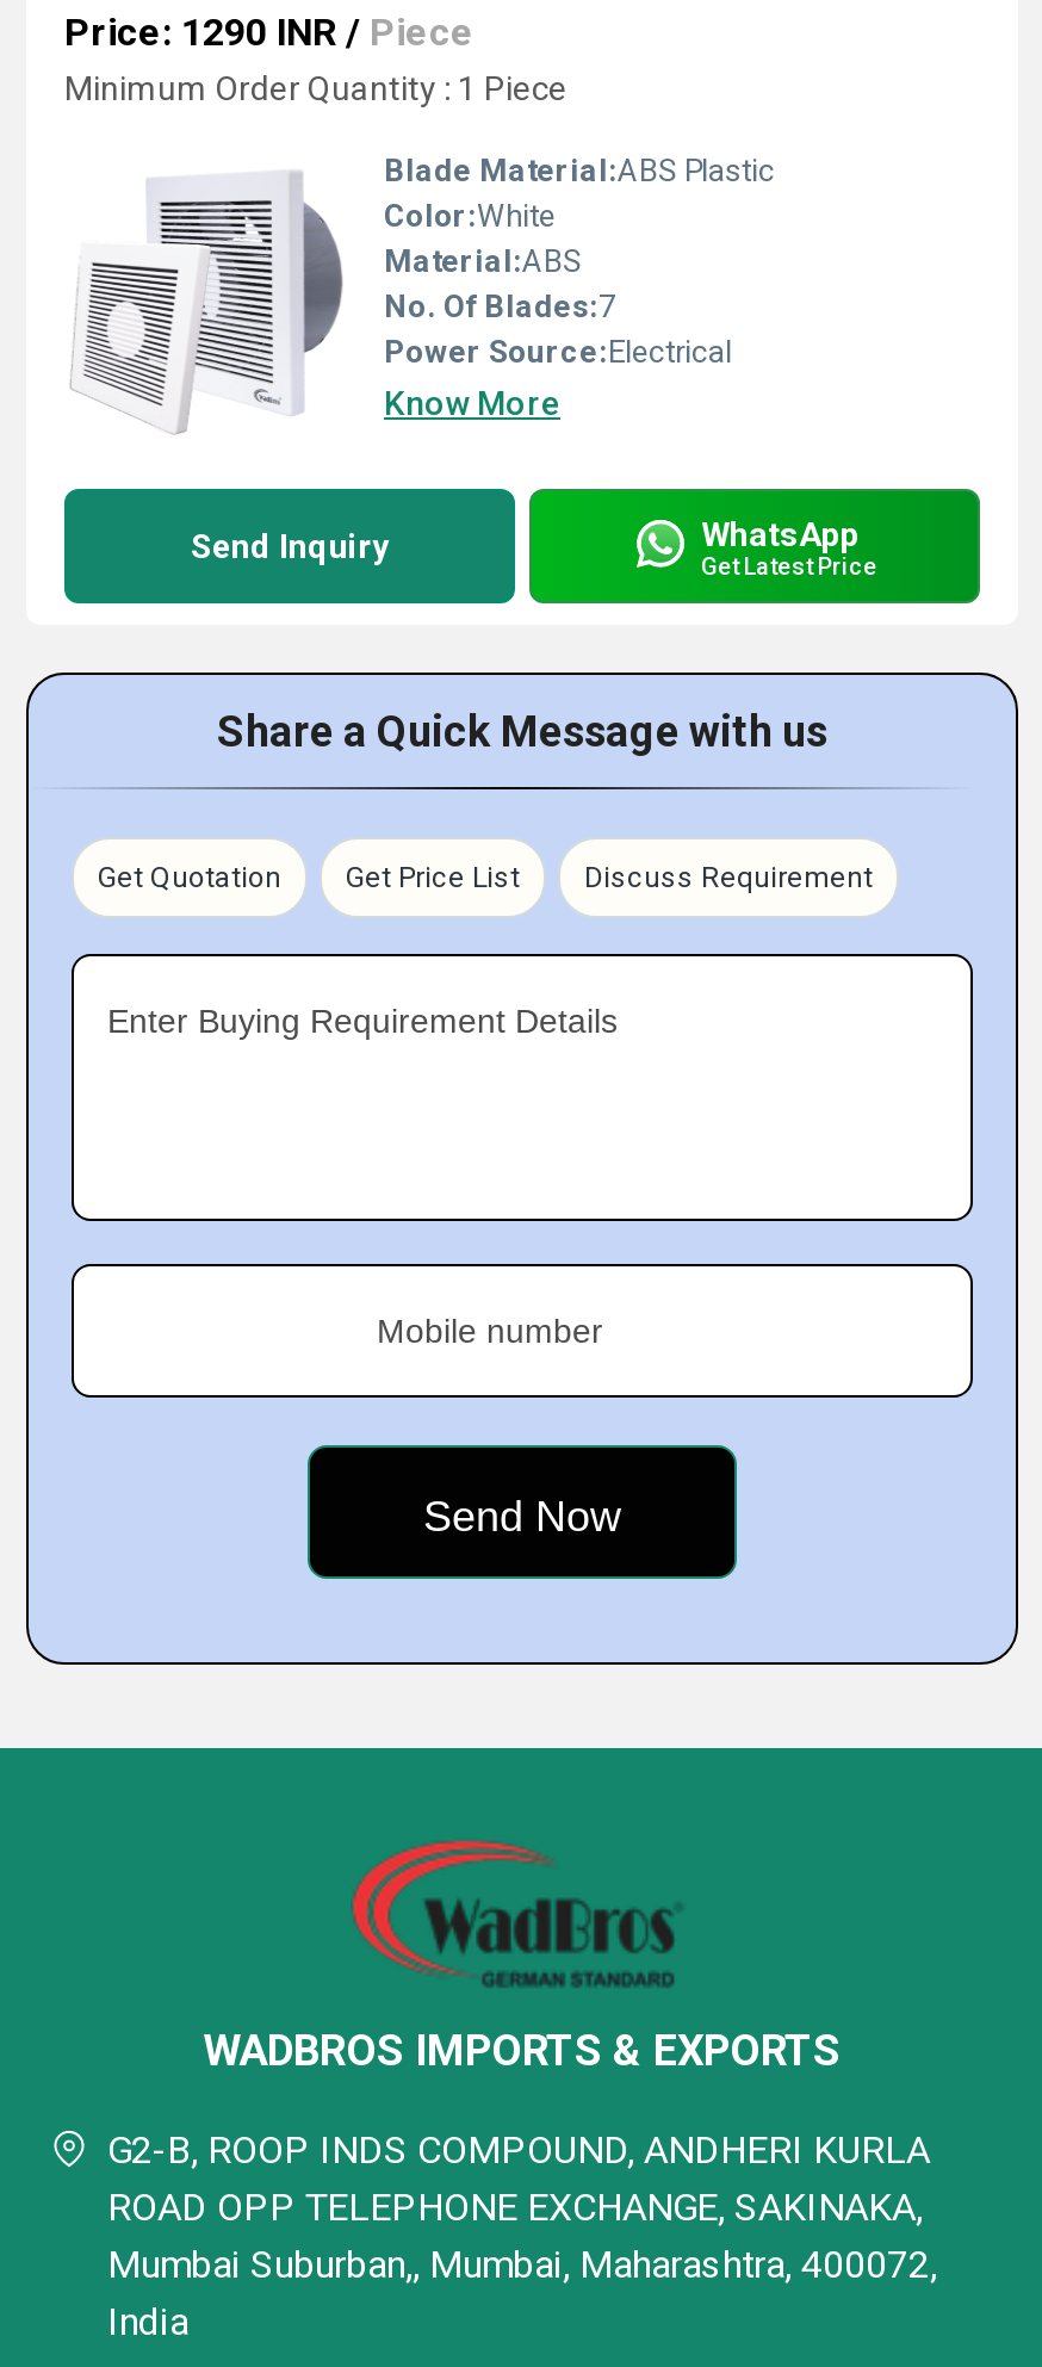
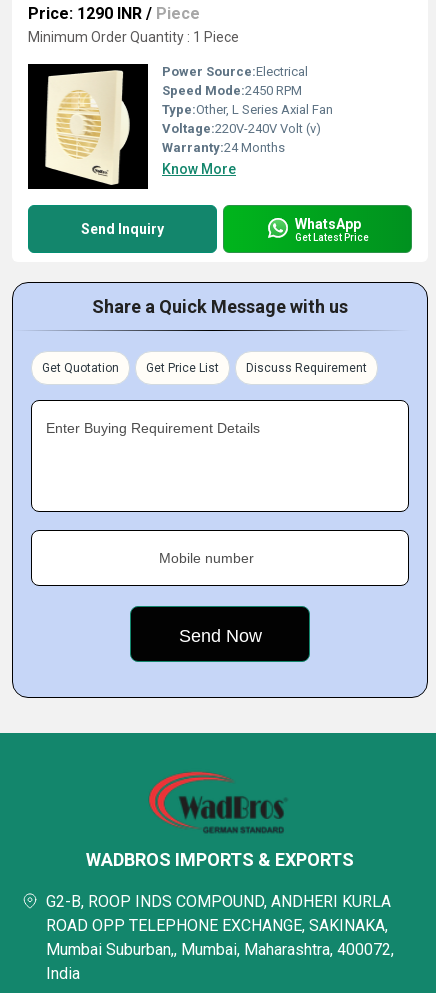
- Blade Material:ABS Plastic
- Color:White
- Material:ABS
- No. Of Blades:7

- [image]
+ [image]

moved up: Power Source:Electrical

+ Speed Mode:2450 RPM
+ Type:Other, L Series Axial Fan
+ Voltage:220V-240V Volt (v)
+ Warranty:24 Months
